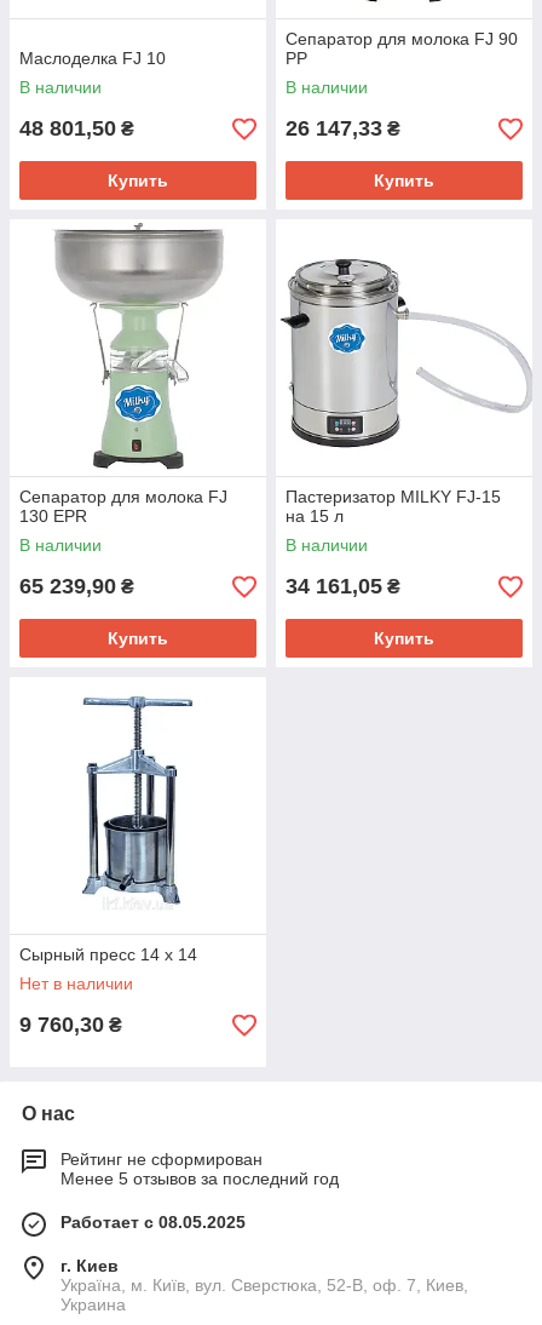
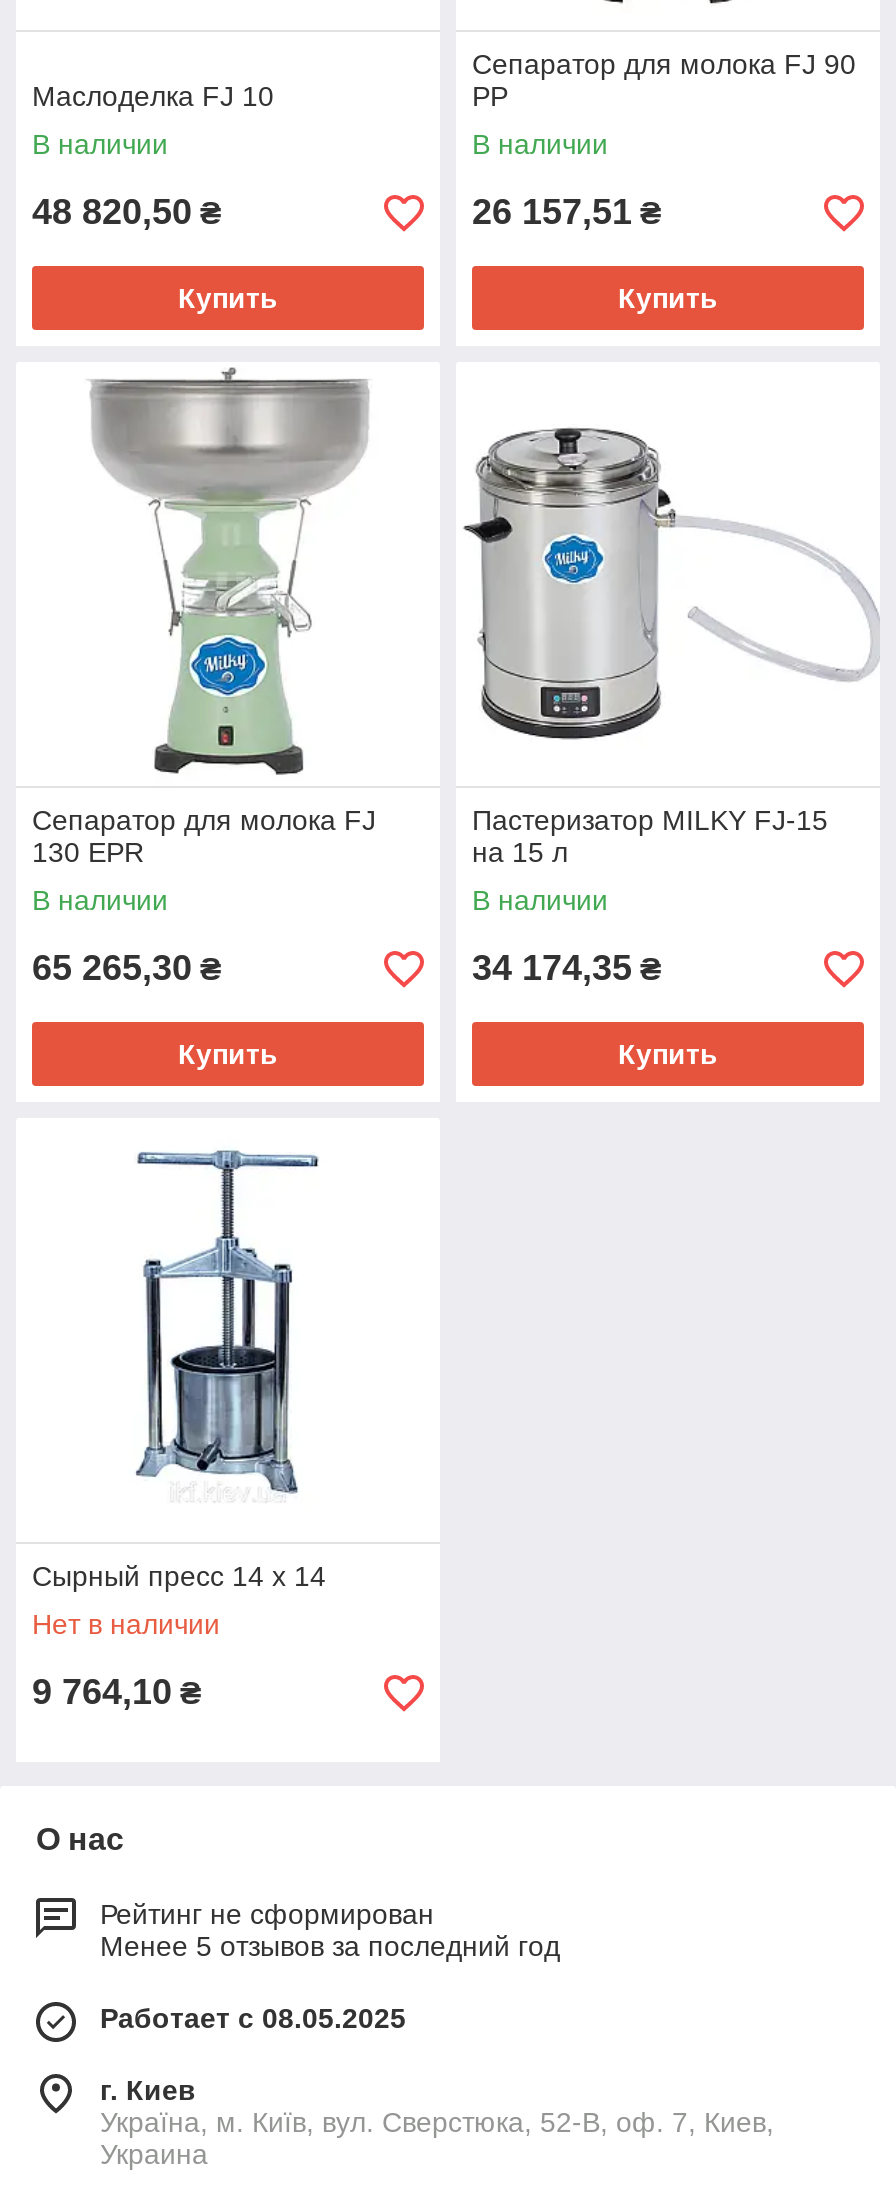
- 48 801,50 ₴
+ 48 820,50 ₴

- 26 147,33 ₴
+ 26 157,51 ₴

- 65 239,90 ₴
+ 65 265,30 ₴

- 34 161,05 ₴
+ 34 174,35 ₴

- 9 760,30 ₴
+ 9 764,10 ₴
